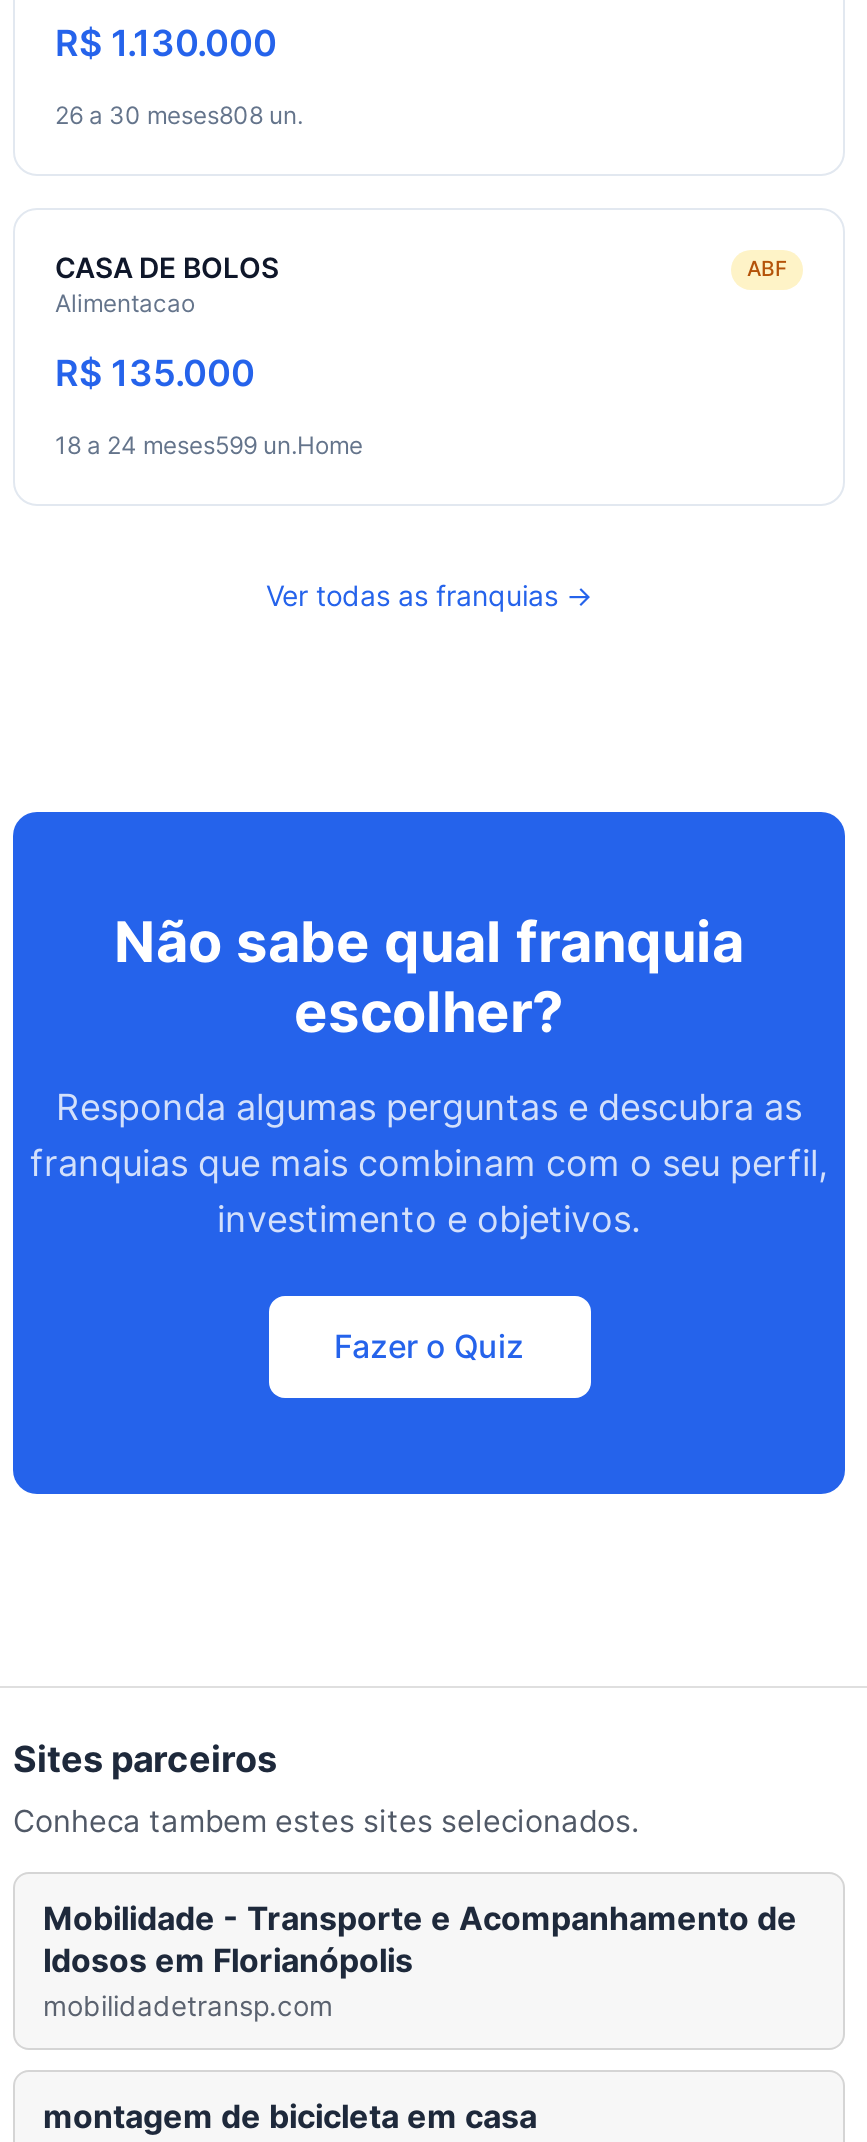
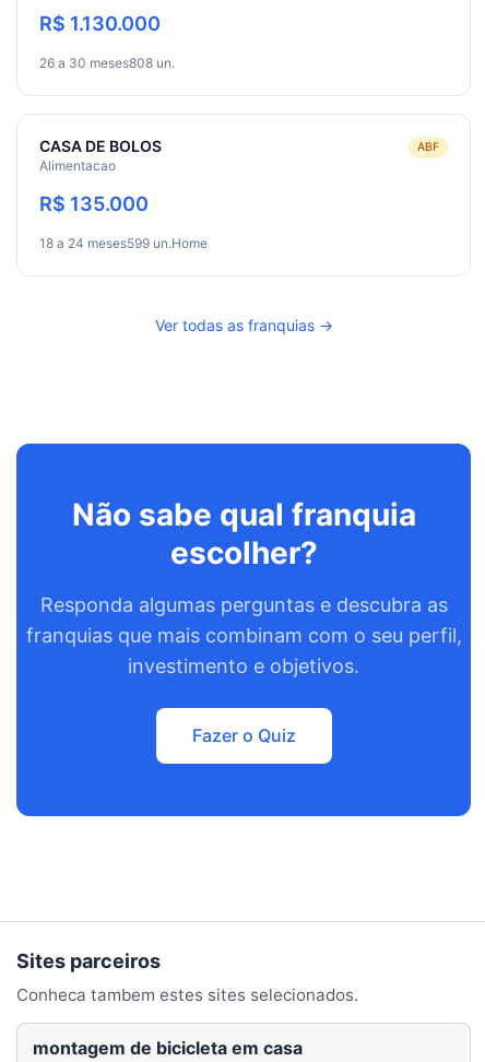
- Mobilidade - Transporte e Acompanhamento de
- Idosos em Florianópolis
- mobilidadetransp.com
